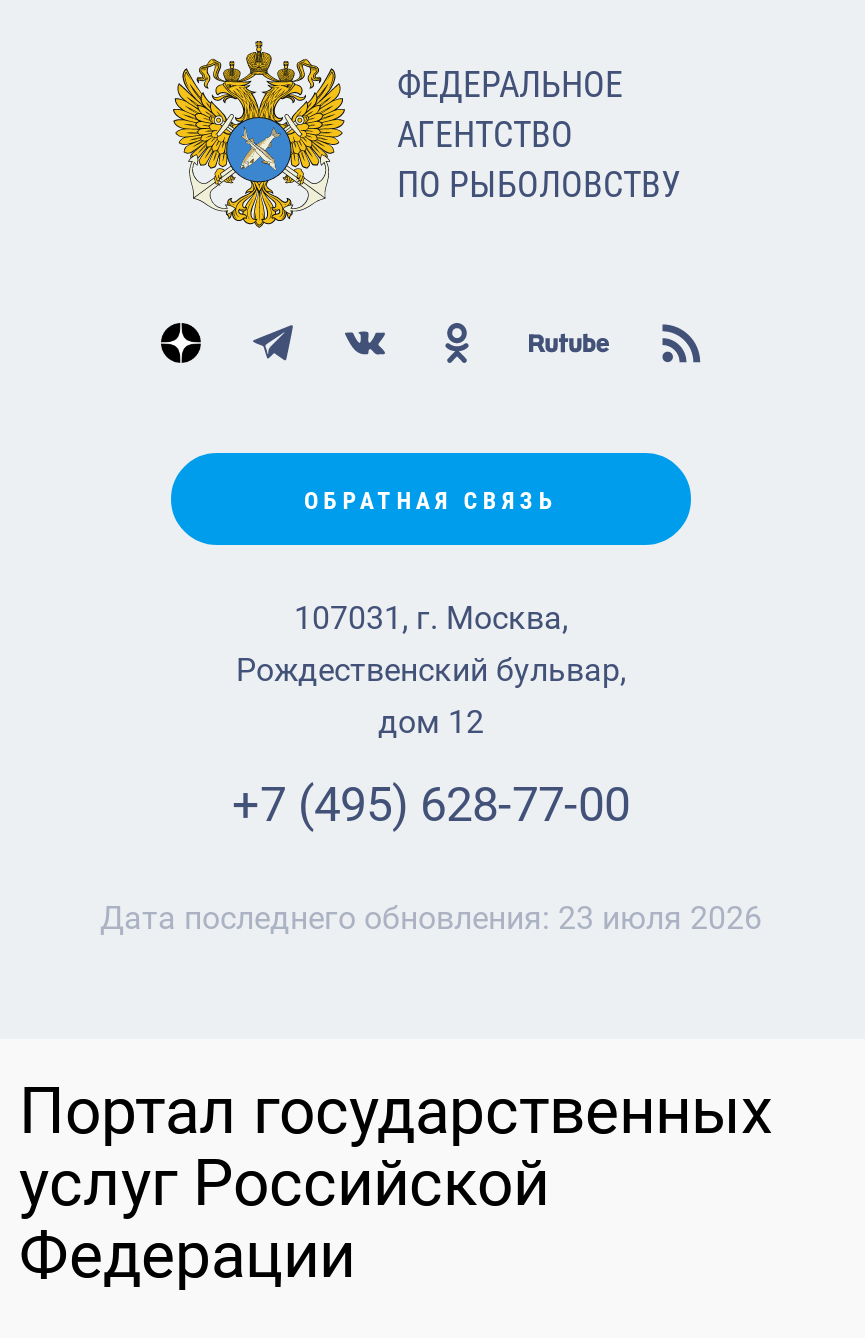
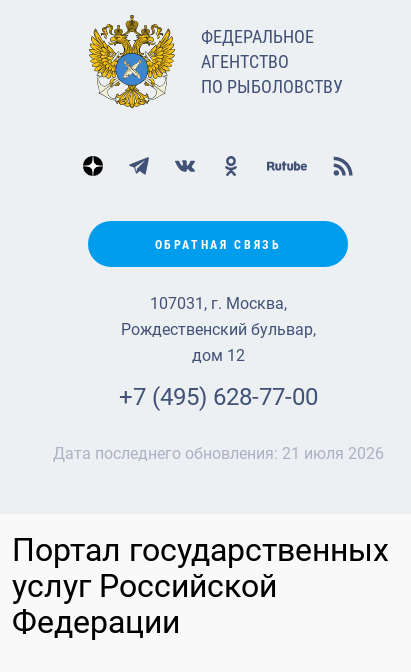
- Дата последнего обновления: 23 июля 2026
+ Дата последнего обновления: 21 июля 2026
